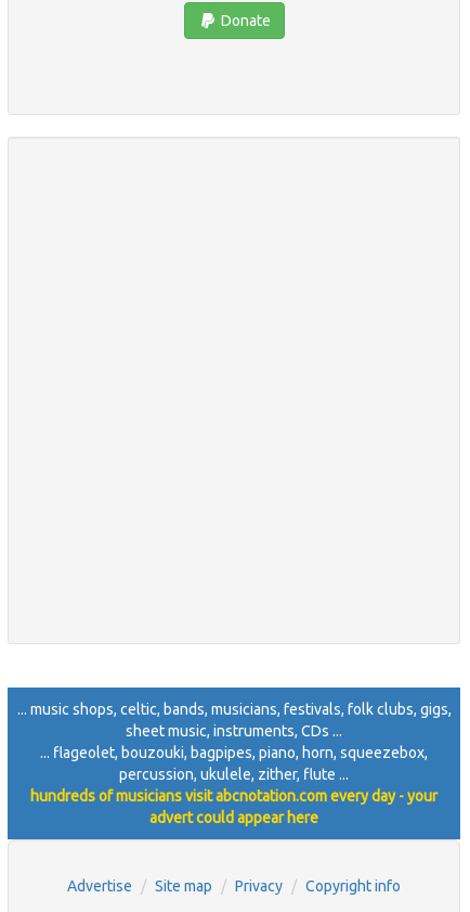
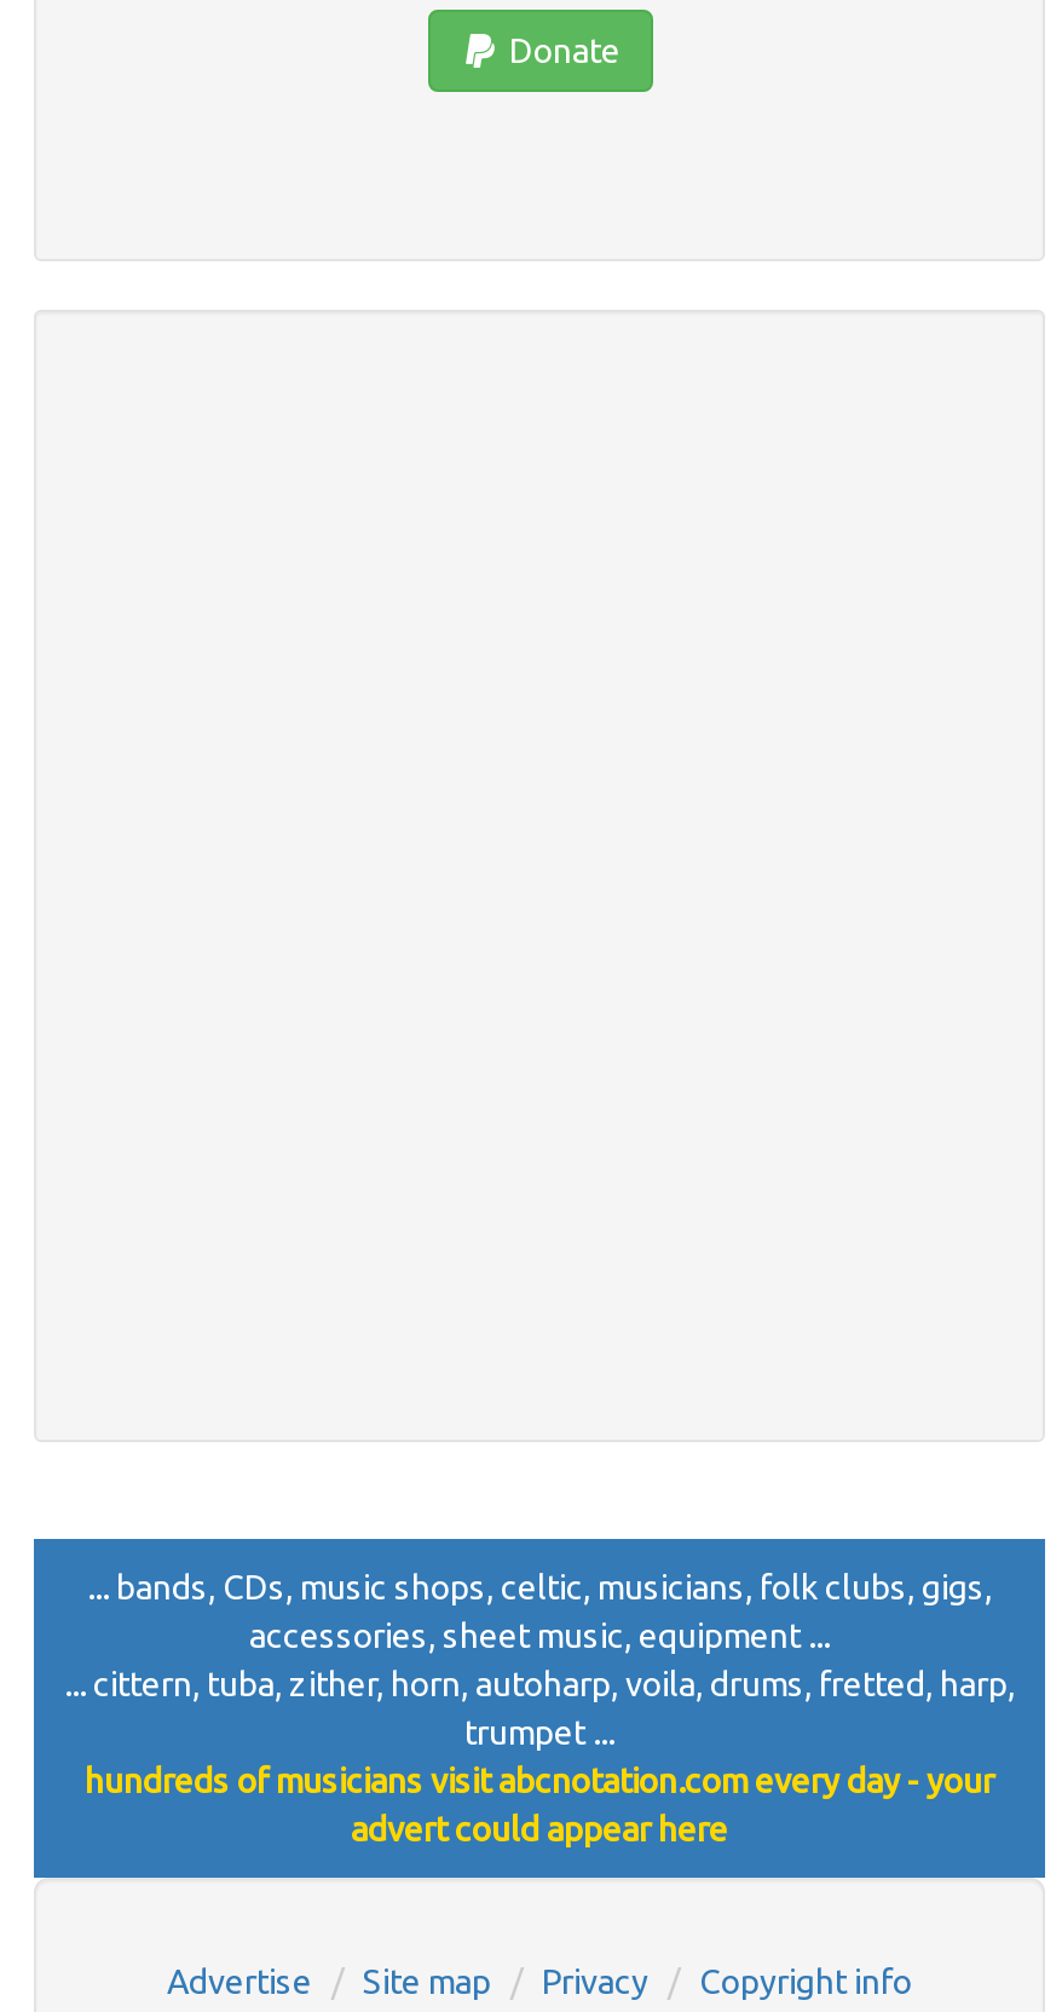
- ... music shops, celtic, bands, musicians, festivals, folk clubs, gigs,
- sheet music, instruments, CDs ...
- ... flageolet, bouzouki, bagpipes, piano, horn, squeezebox,
- percussion, ukulele, zither, flute ...
+ ... bands, CDs, music shops, celtic, musicians, folk clubs, gigs,
+ accessories, sheet music, equipment ...
+ ... cittern, tuba, zither, horn, autoharp, voila, drums, fretted, harp,
+ trumpet ...
